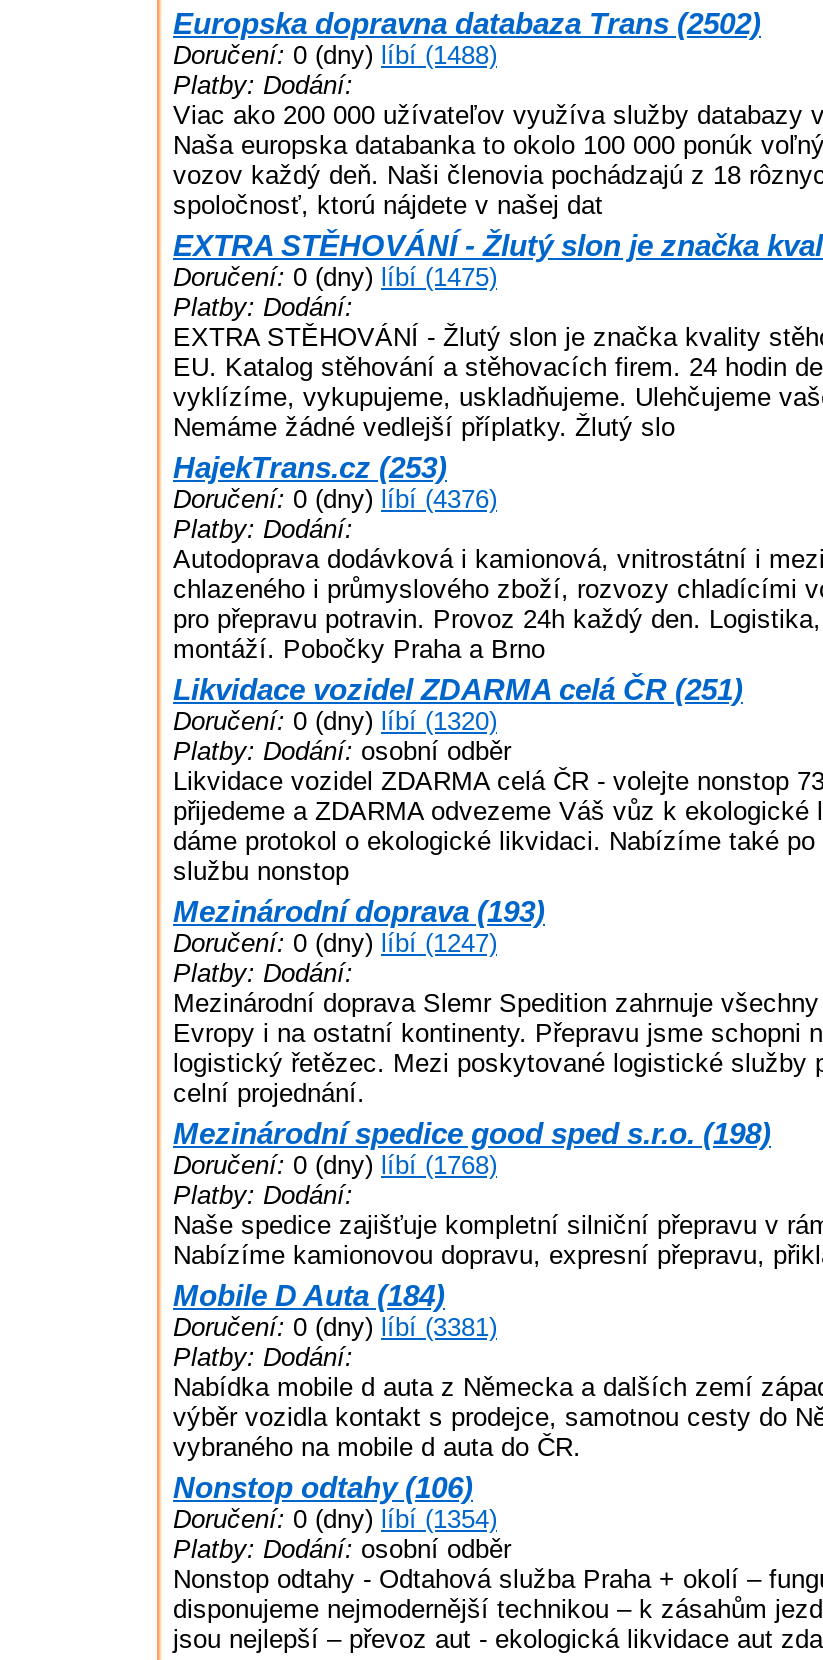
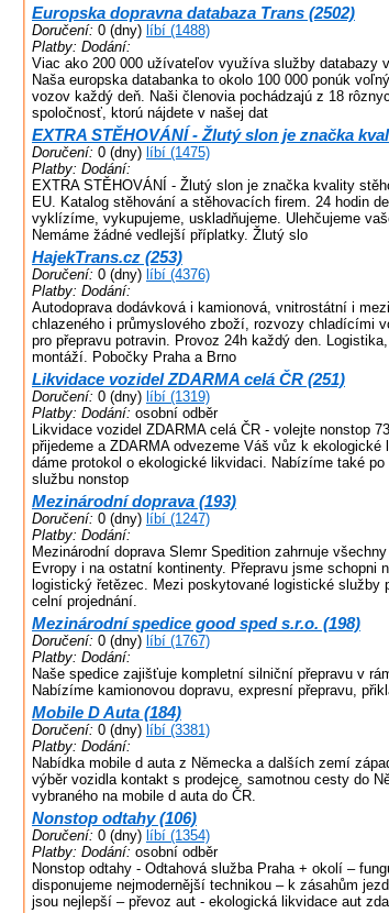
- Doručení: 0 (dny) líbí (1320)
+ Doručení: 0 (dny) líbí (1319)

- Doručení: 0 (dny) líbí (1768)
+ Doručení: 0 (dny) líbí (1767)
